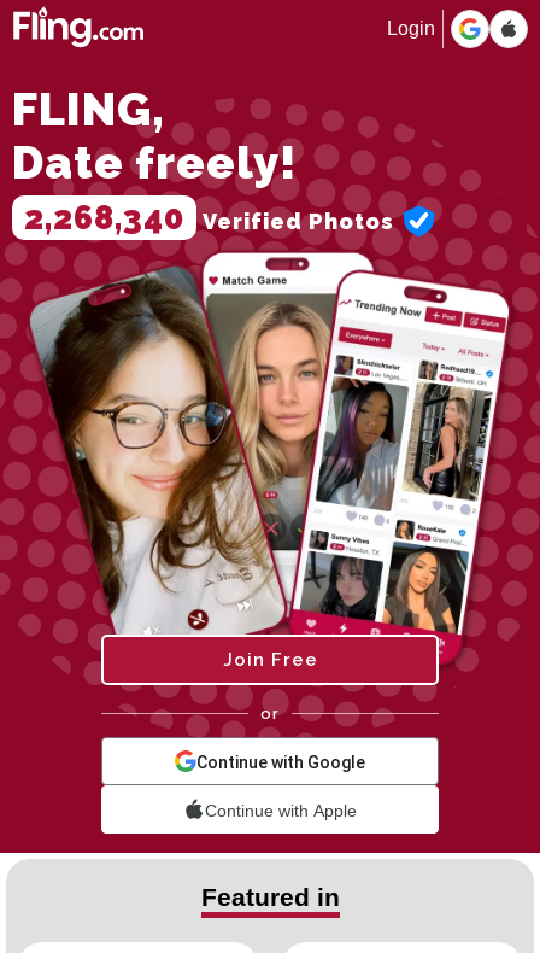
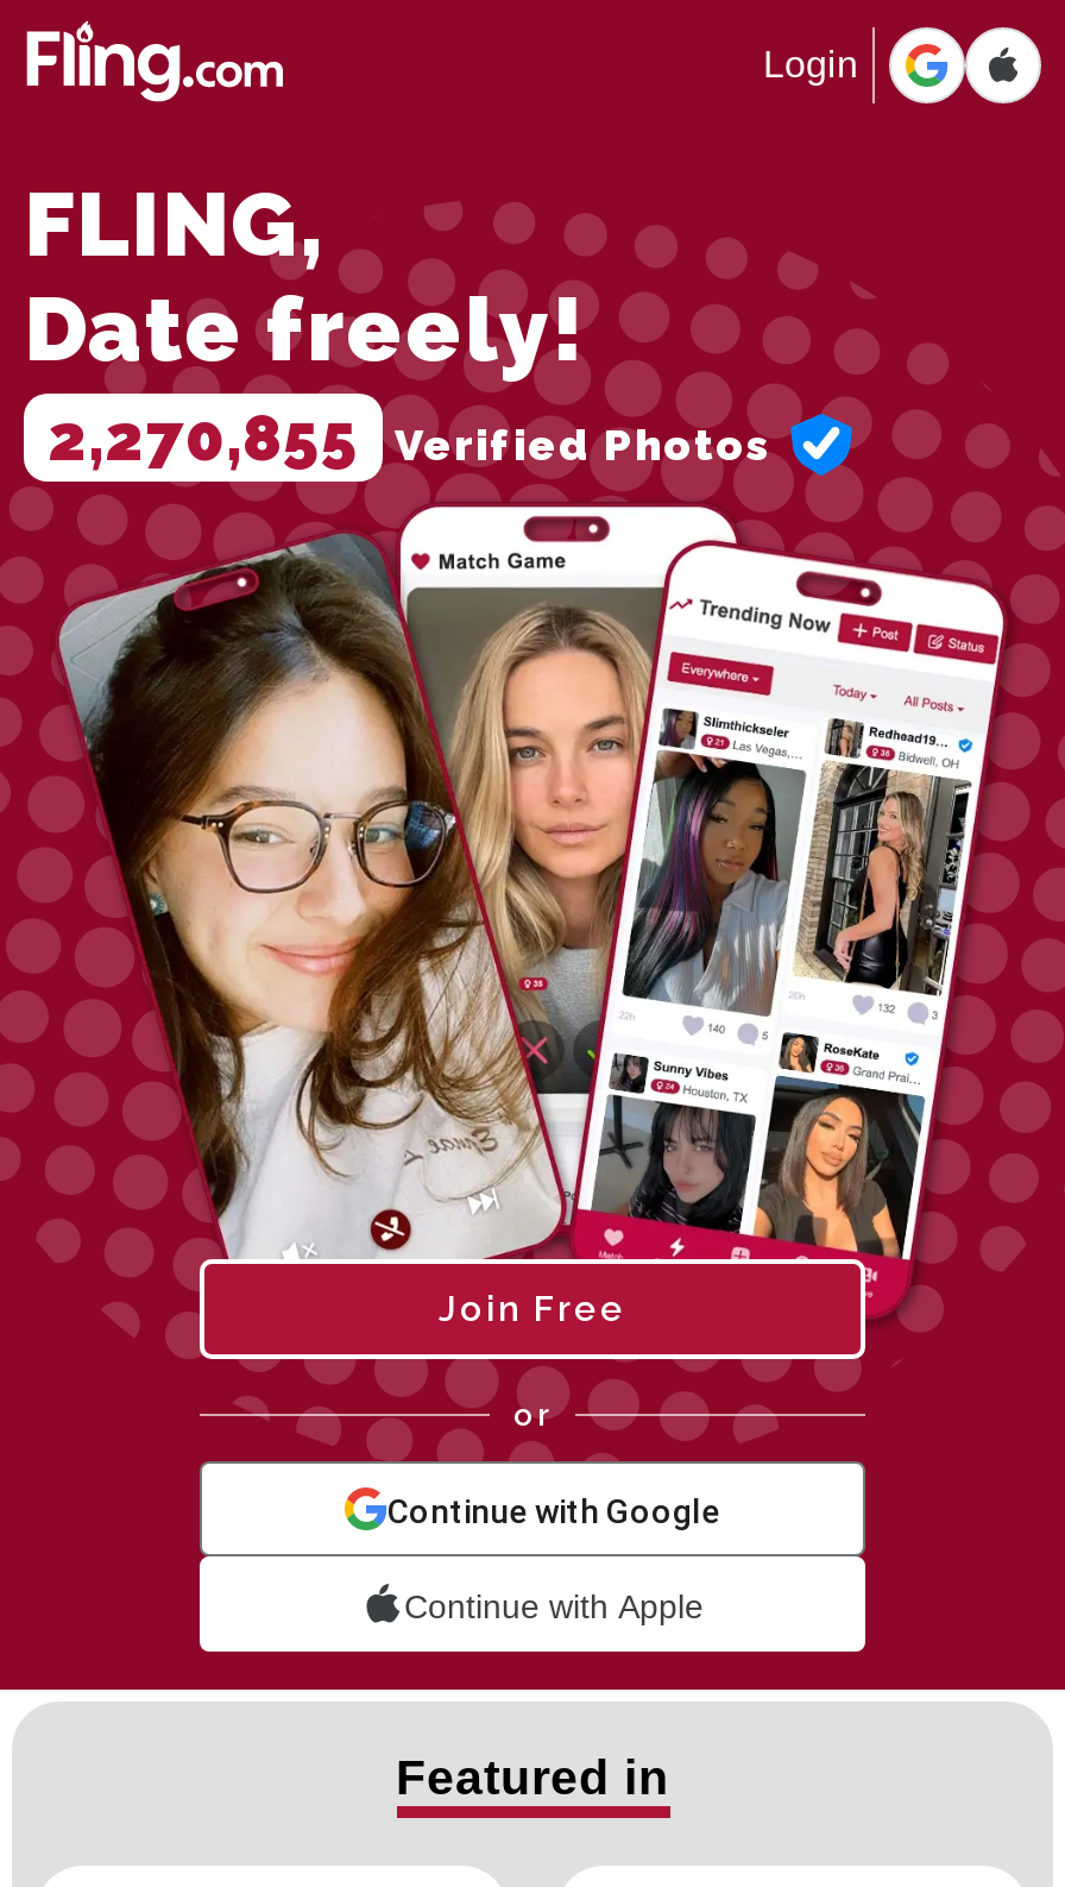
- 2,268,340 Verified Photos
+ 2,270,855 Verified Photos
